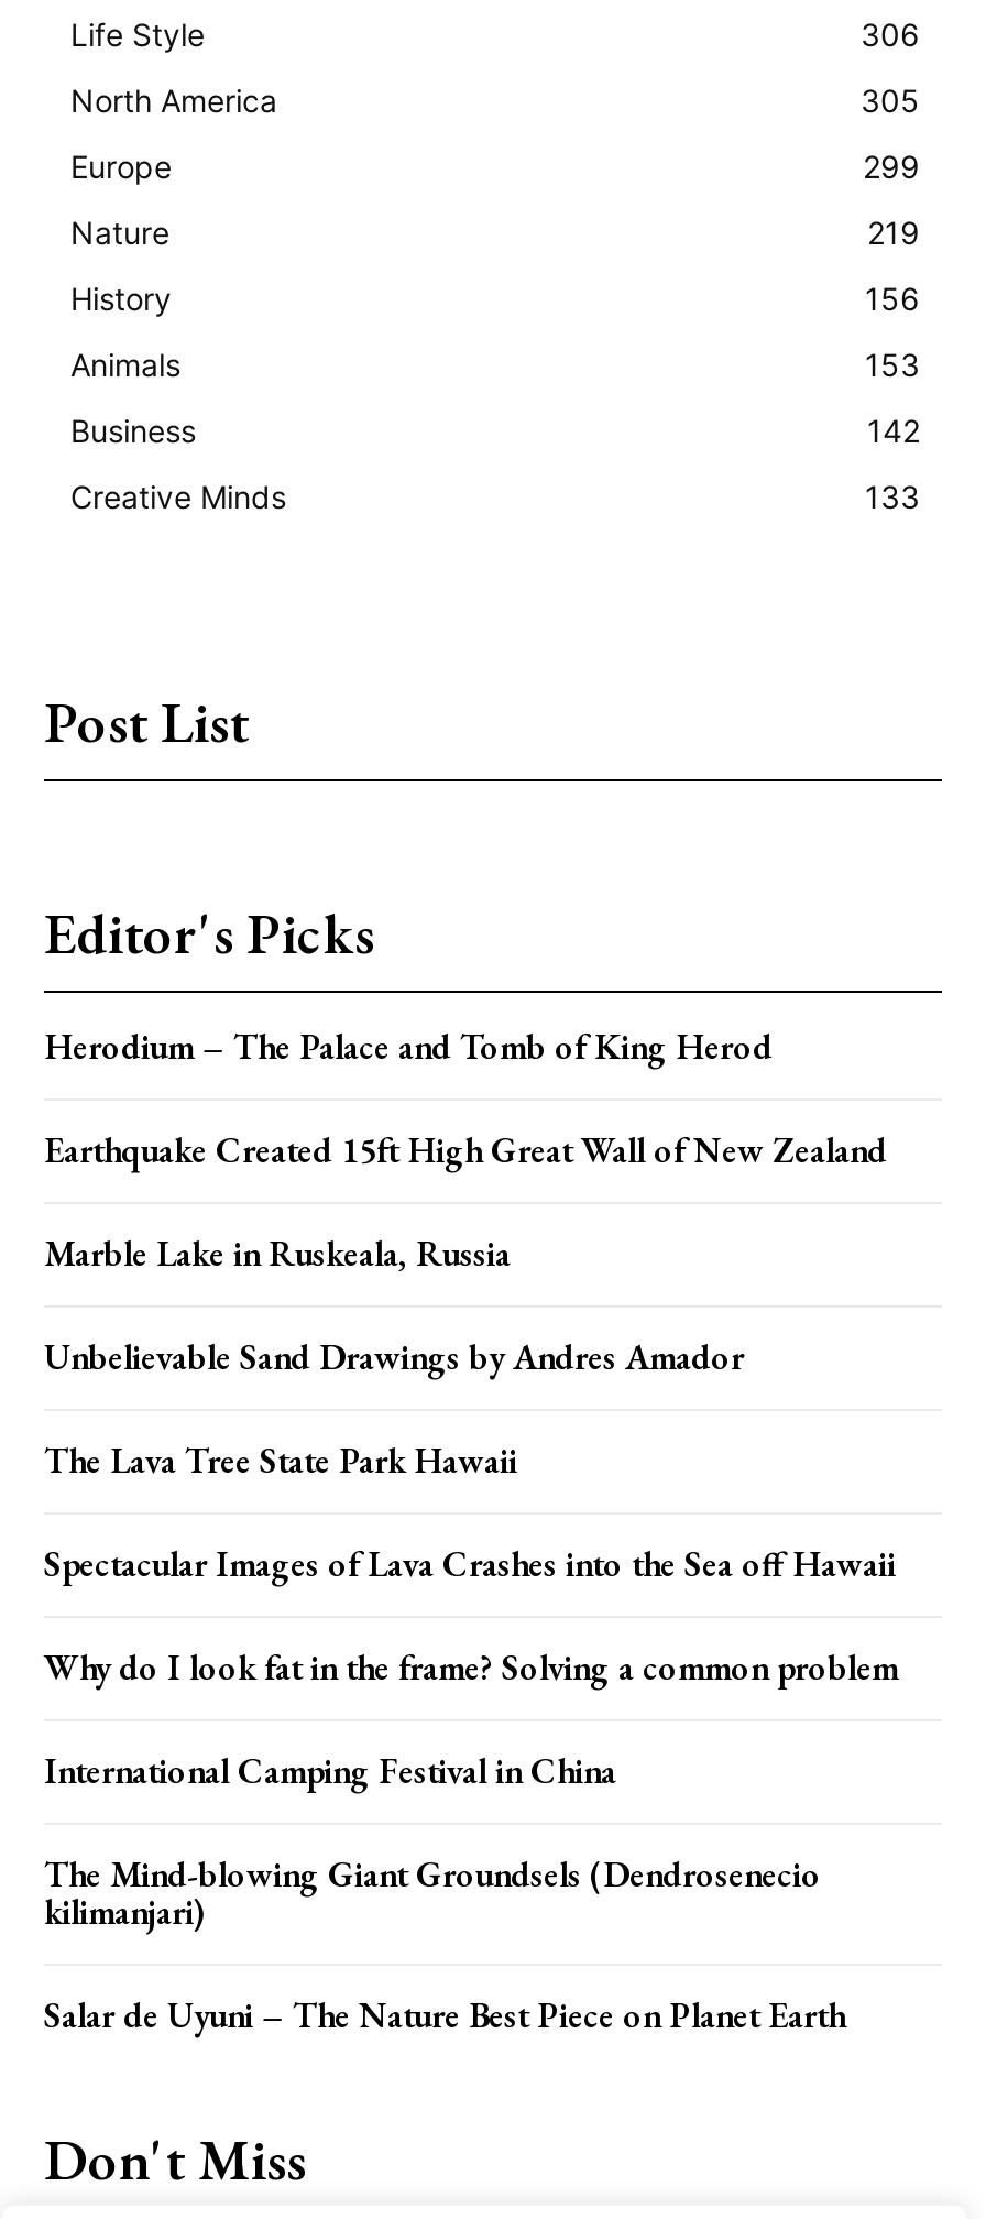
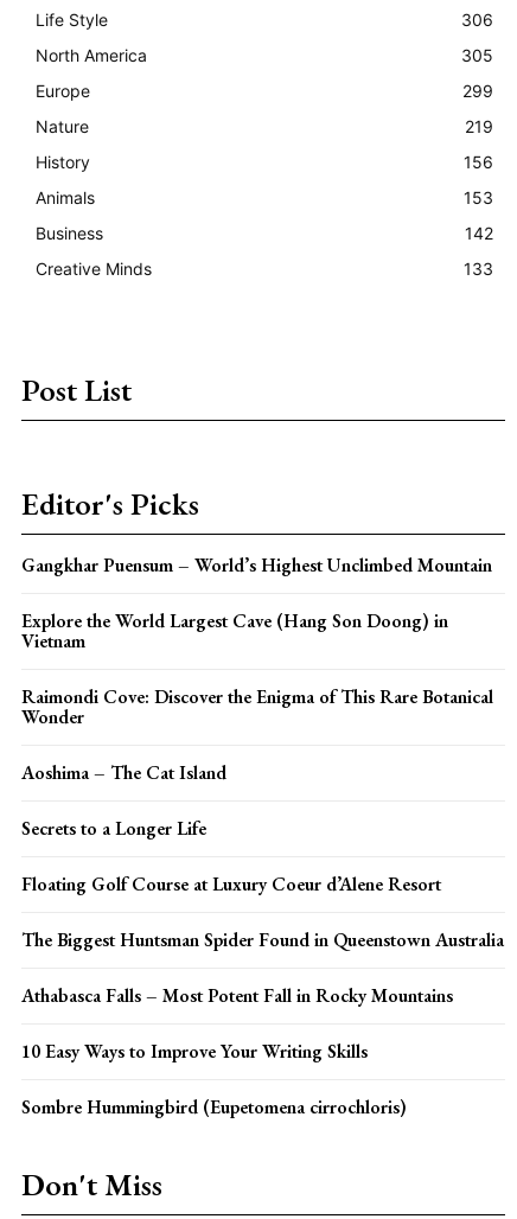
- Herodium – The Palace and Tomb of King Herod
+ Gangkhar Puensum – World’s Highest Unclimbed Mountain

- Earthquake Created 15ft High Great Wall of New Zealand
+ Explore the World Largest Cave (Hang Son Doong) in
+ Vietnam

- Marble Lake in Ruskeala, Russia
+ Raimondi Cove: Discover the Enigma of This Rare Botanical
+ Wonder

- Unbelievable Sand Drawings by Andres Amador
+ Aoshima – The Cat Island

- The Lava Tree State Park Hawaii
+ Secrets to a Longer Life

- Spectacular Images of Lava Crashes into the Sea off Hawaii
+ Floating Golf Course at Luxury Coeur d’Alene Resort

- Why do I look fat in the frame? Solving a common problem
+ The Biggest Huntsman Spider Found in Queenstown Australia

- International Camping Festival in China
+ Athabasca Falls – Most Potent Fall in Rocky Mountains

- The Mind-blowing Giant Groundsels (Dendrosenecio
- kilimanjari)
+ 10 Easy Ways to Improve Your Writing Skills

- Salar de Uyuni – The Nature Best Piece on Planet Earth
+ Sombre Hummingbird (Eupetomena cirrochloris)
